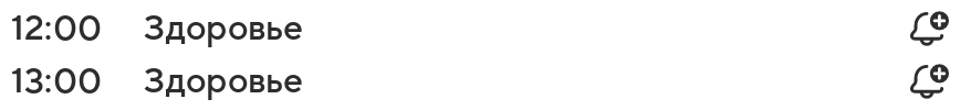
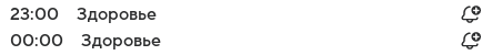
- 12:00 Здоровье
+ 23:00 Здоровье

- 13:00 Здоровье
+ 00:00 Здоровье
